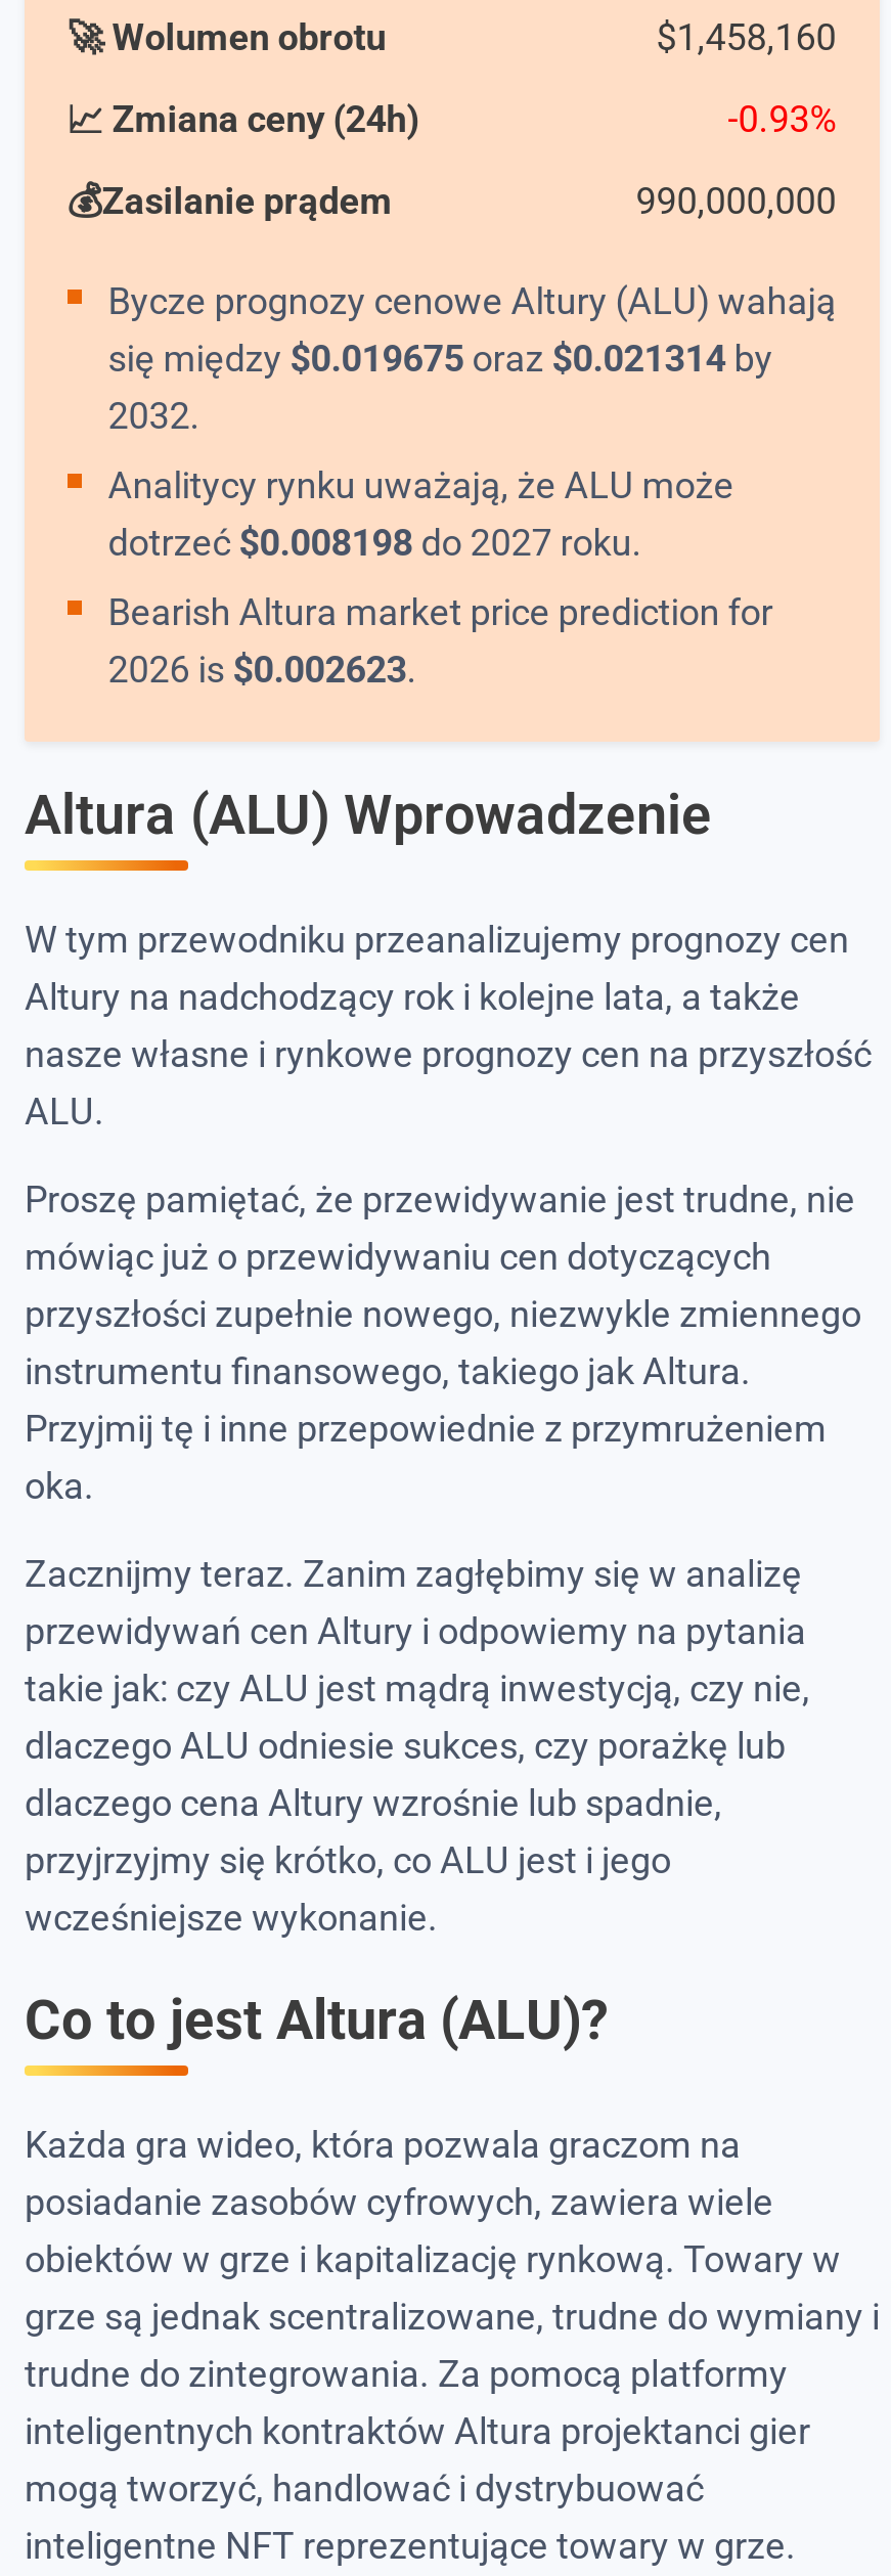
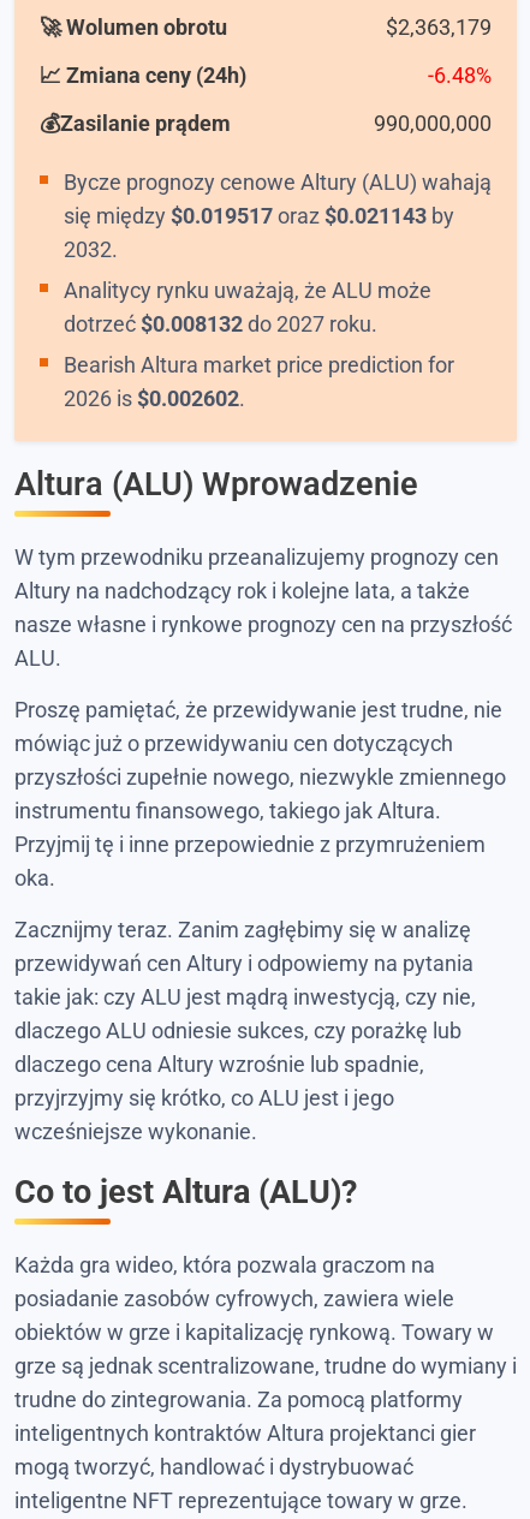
- $1,458,160
+ $2,363,179

- -0.93%
+ -6.48%

- się między $0.019675 oraz $0.021314 by
+ się między $0.019517 oraz $0.021143 by

- dotrzeć $0.008198 do 2027 roku.
+ dotrzeć $0.008132 do 2027 roku.

- 2026 is $0.002623.
+ 2026 is $0.002602.
